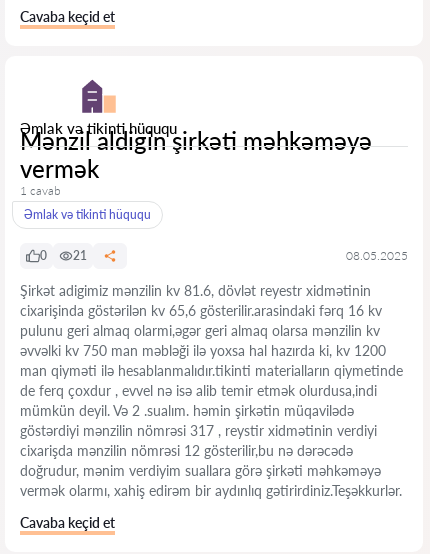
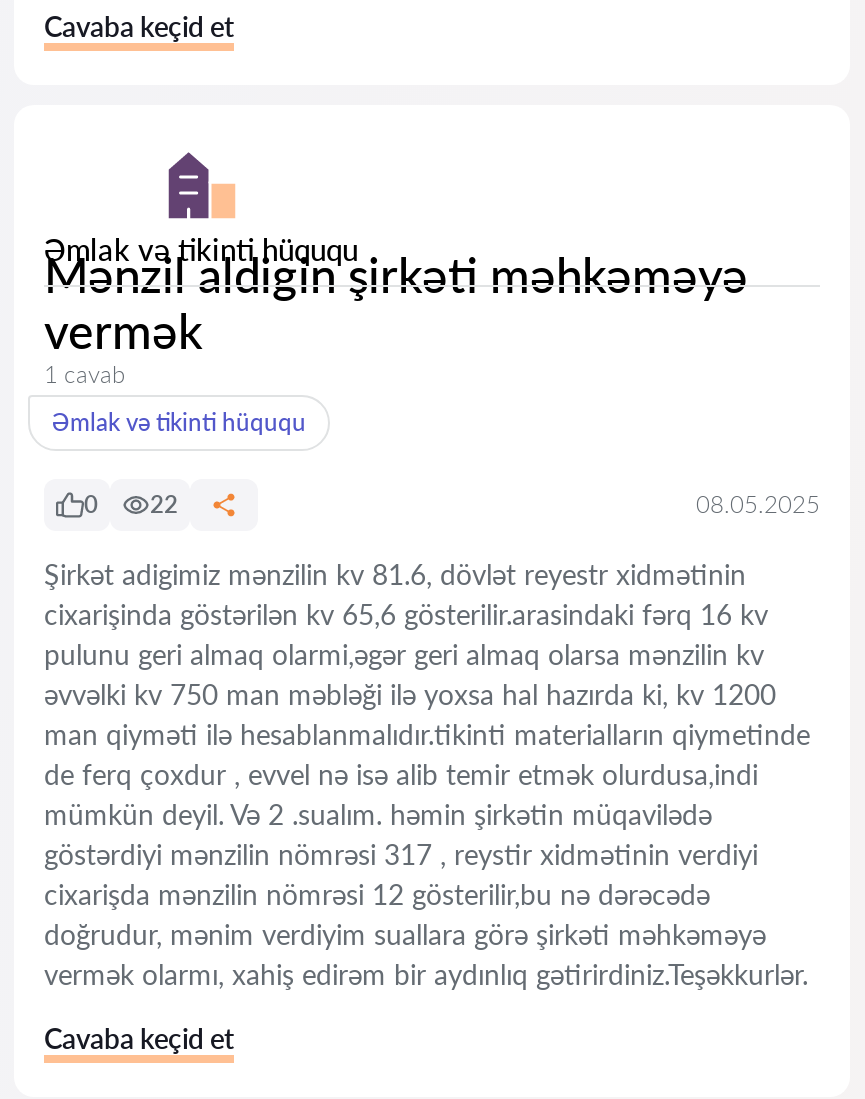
- 0 21
+ 0 22
